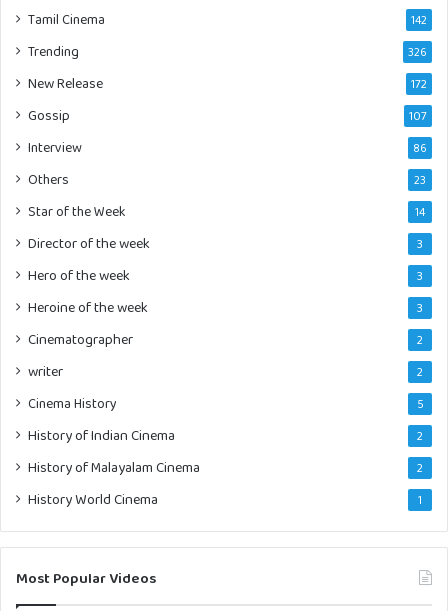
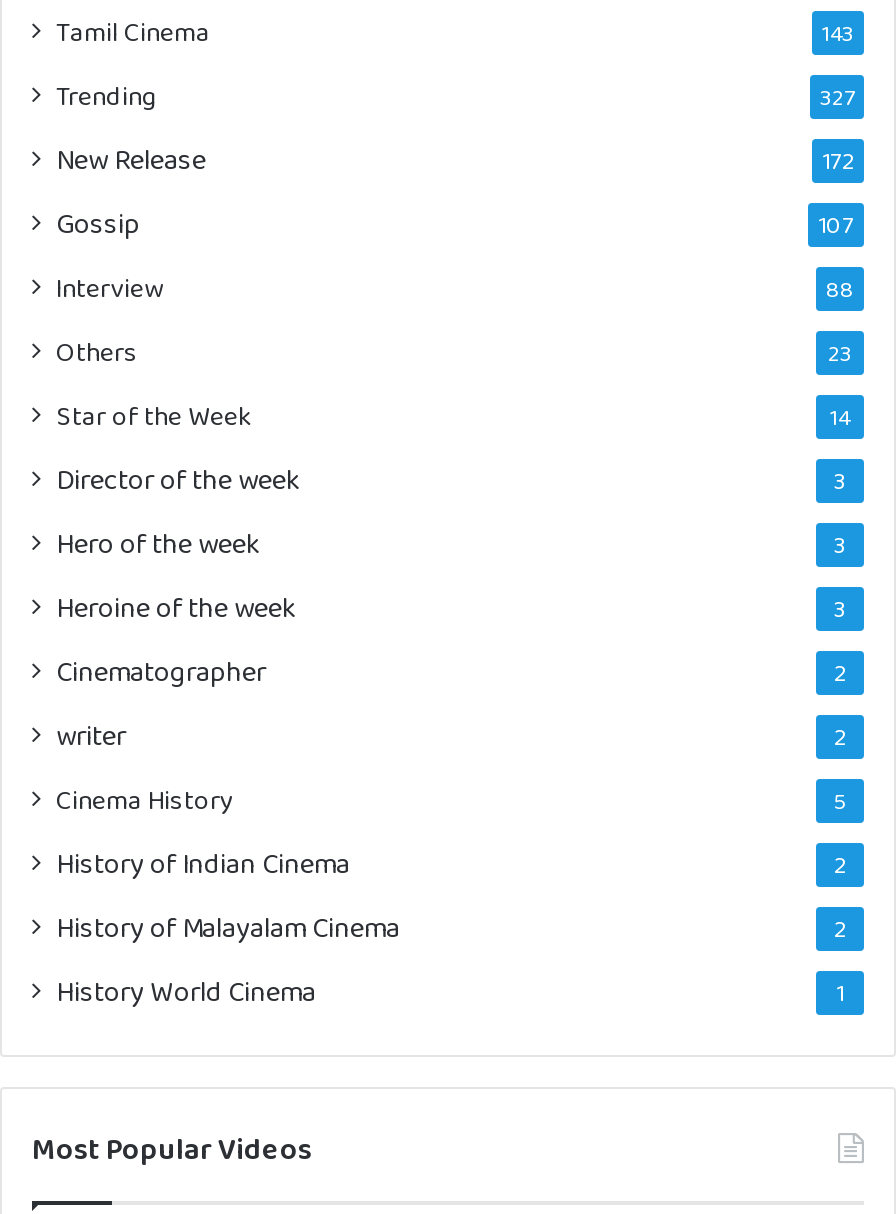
- 142
+ 143

- 326
+ 327

- 86
+ 88
